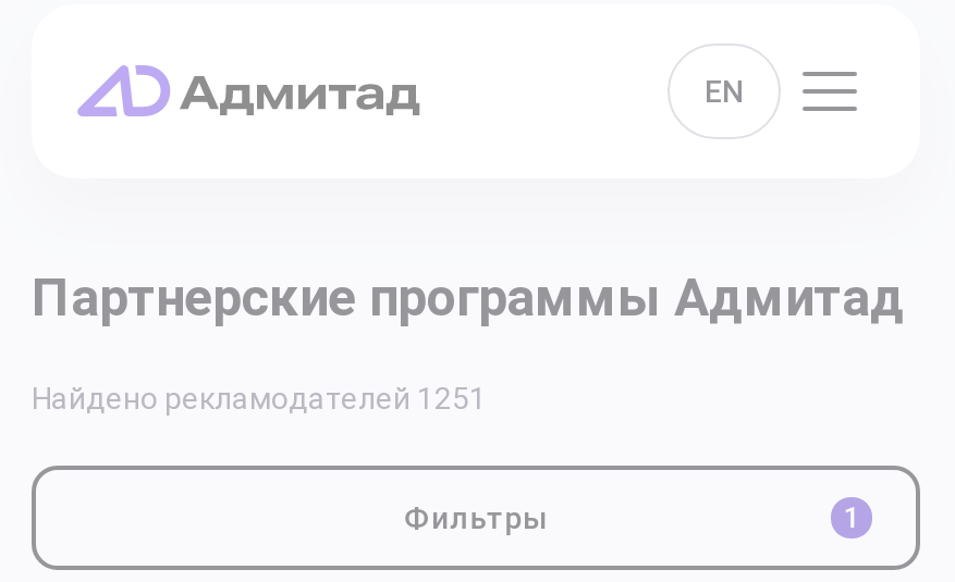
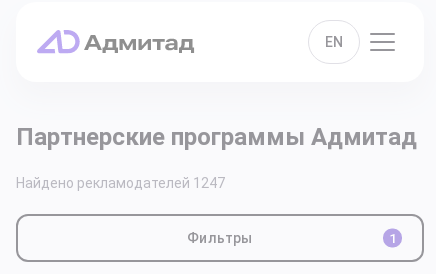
- Найдено рекламодателей 1251
+ Найдено рекламодателей 1247
